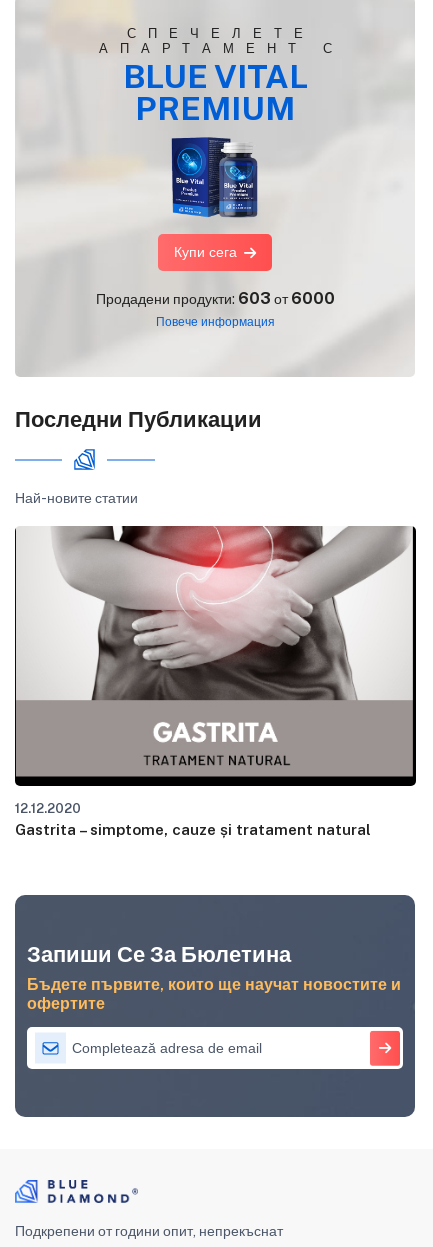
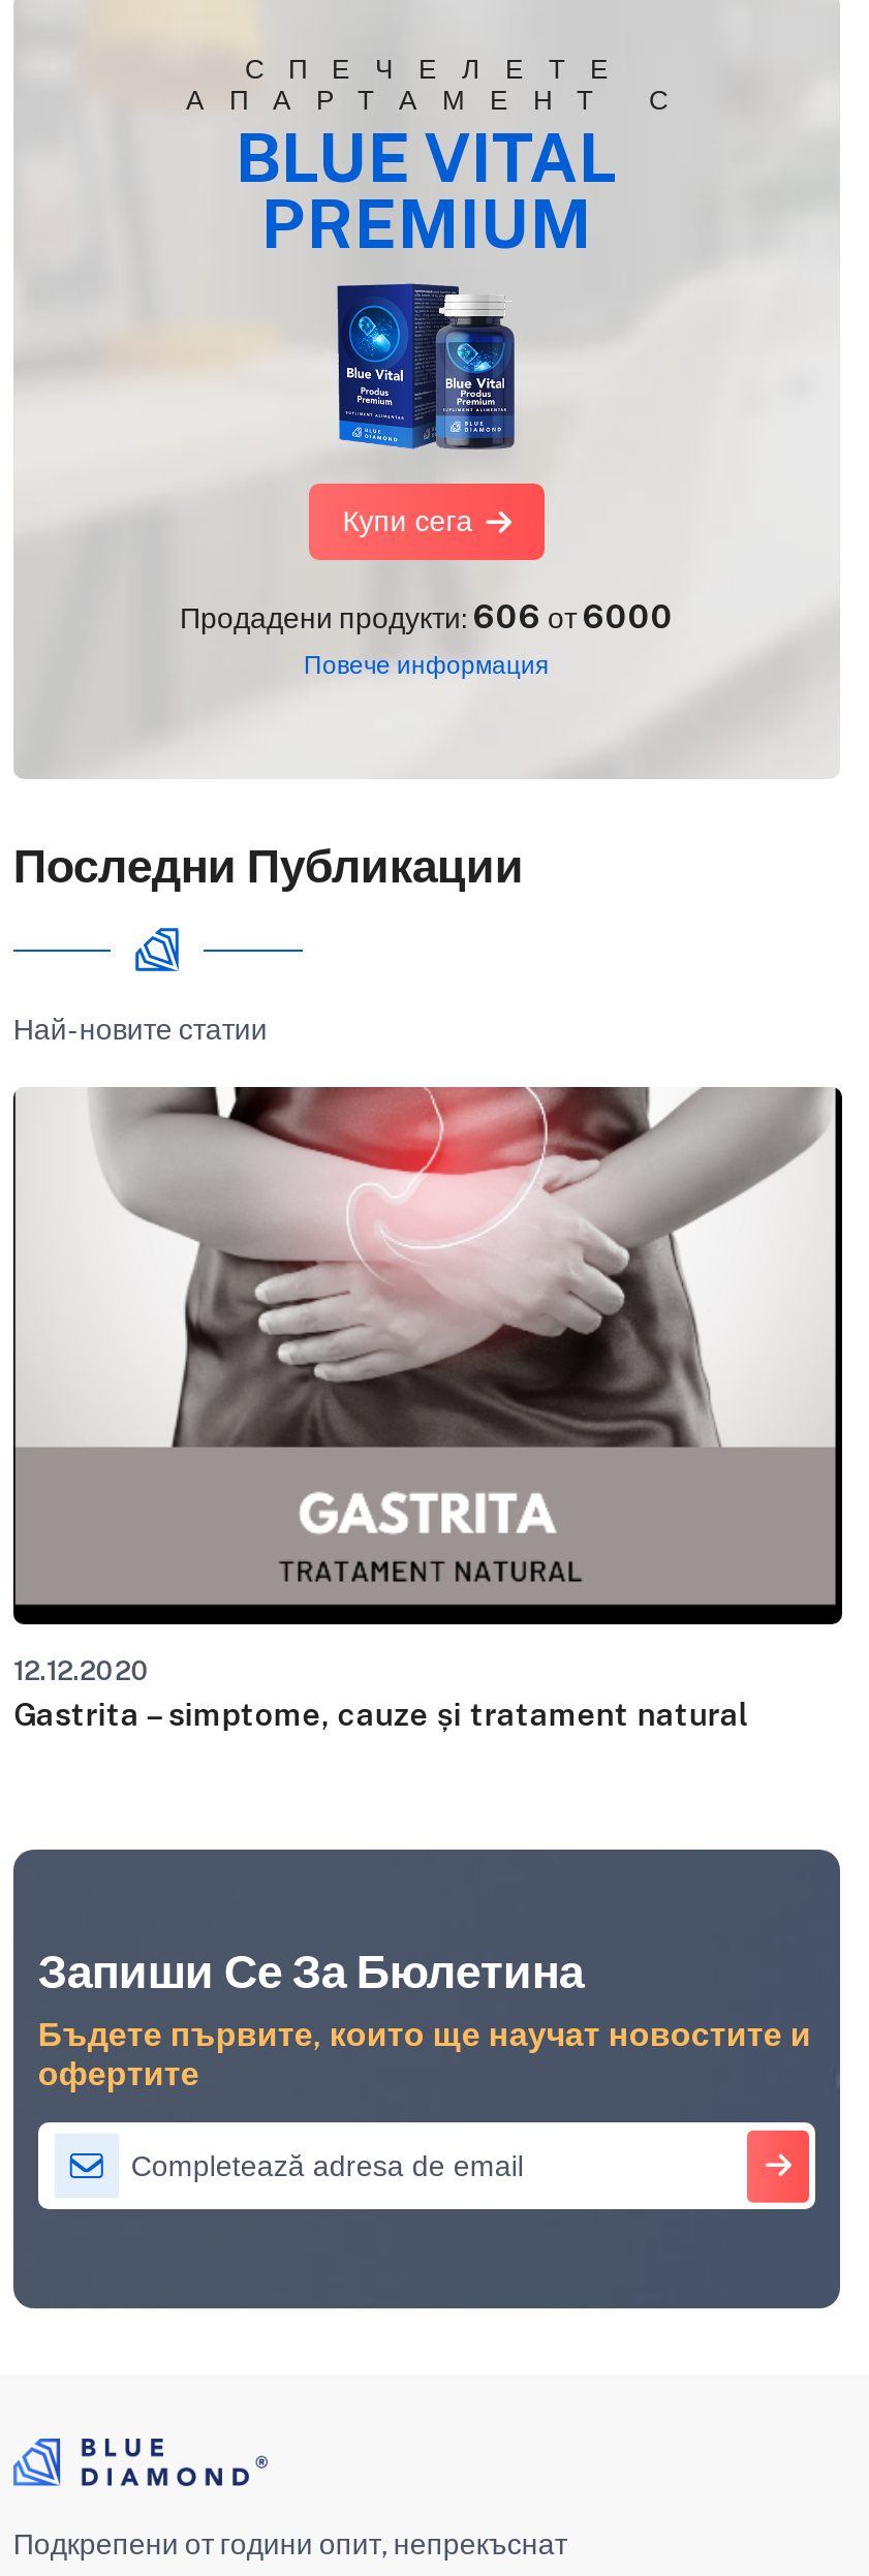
- Продадени продукти: 603 от 6000
+ Продадени продукти: 606 от 6000
